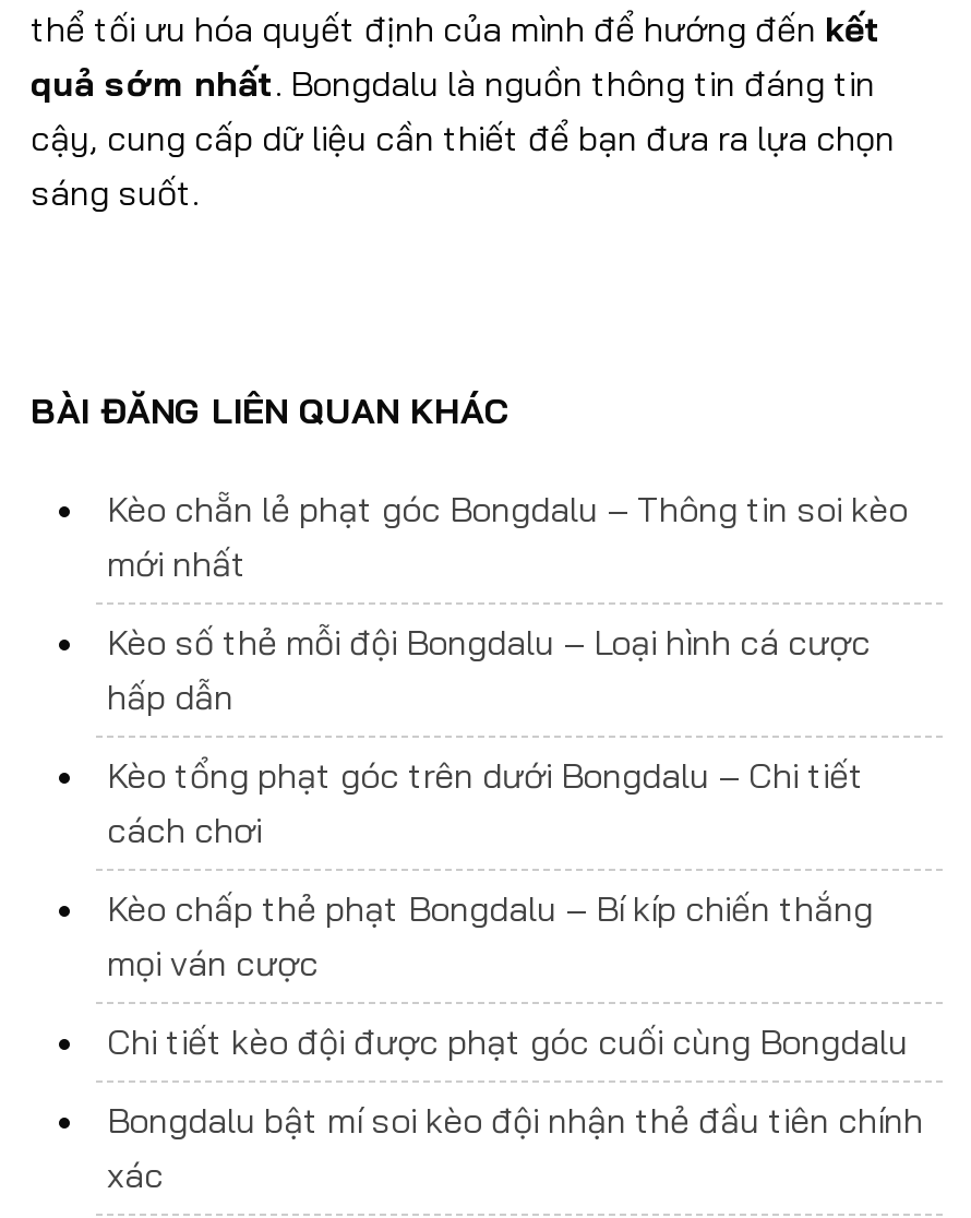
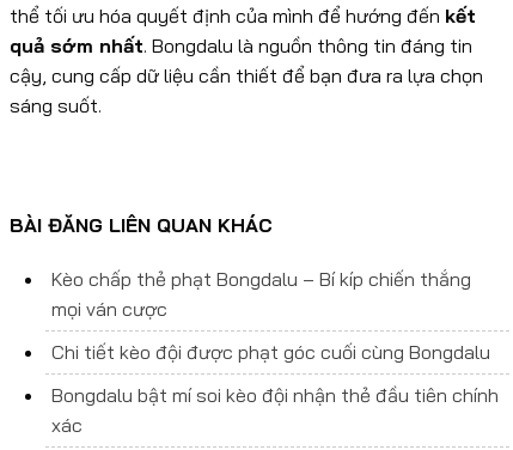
- Kèo chẵn lẻ phạt góc Bongdalu – Thông tin soi kèo
- mới nhất
- Kèo số thẻ mỗi đội Bongdalu – Loại hình cá cược
- hấp dẫn
- Kèo tổng phạt góc trên dưới Bongdalu – Chi tiết
- cách chơi
